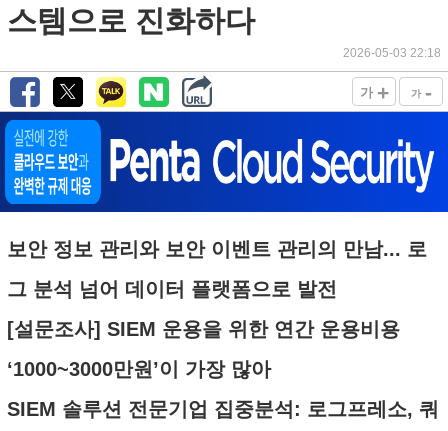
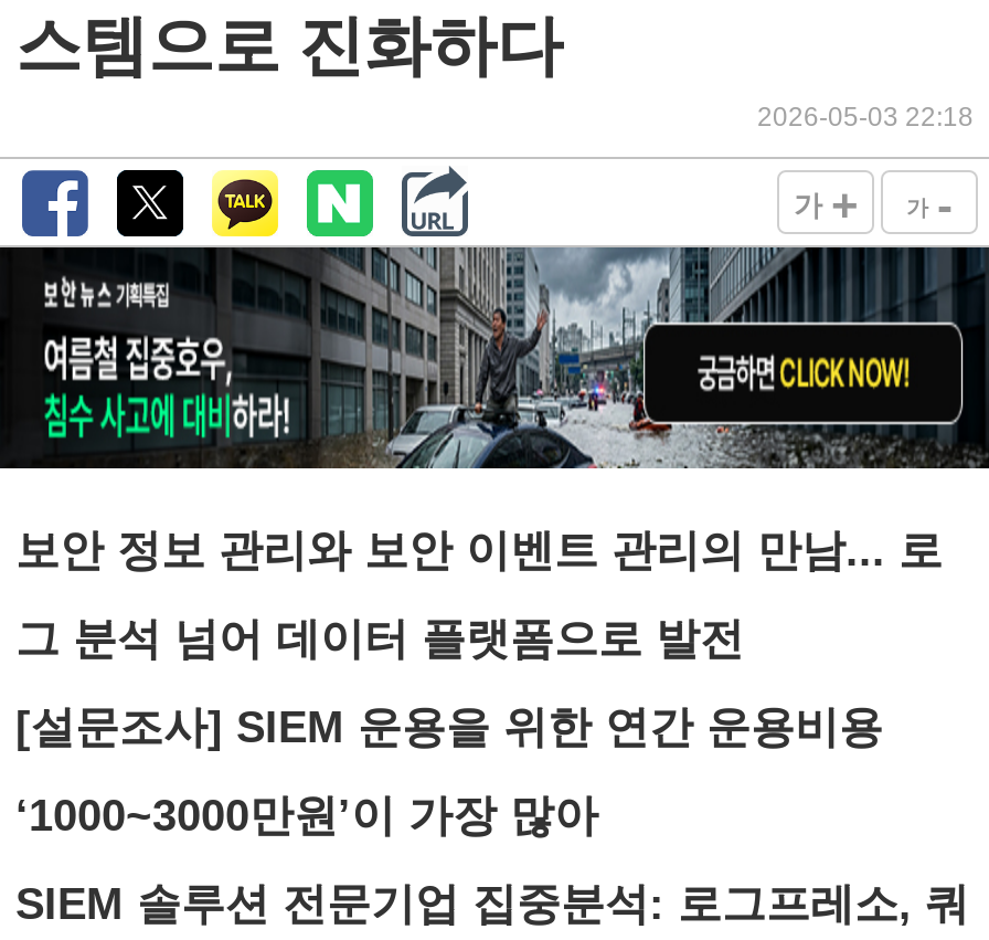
- [image]
+ [image]
